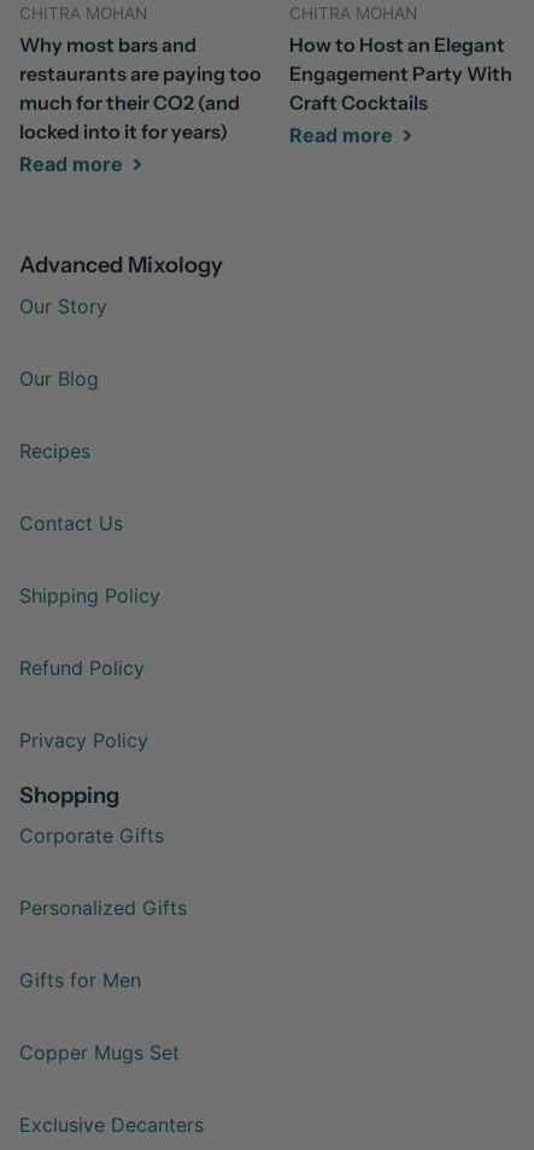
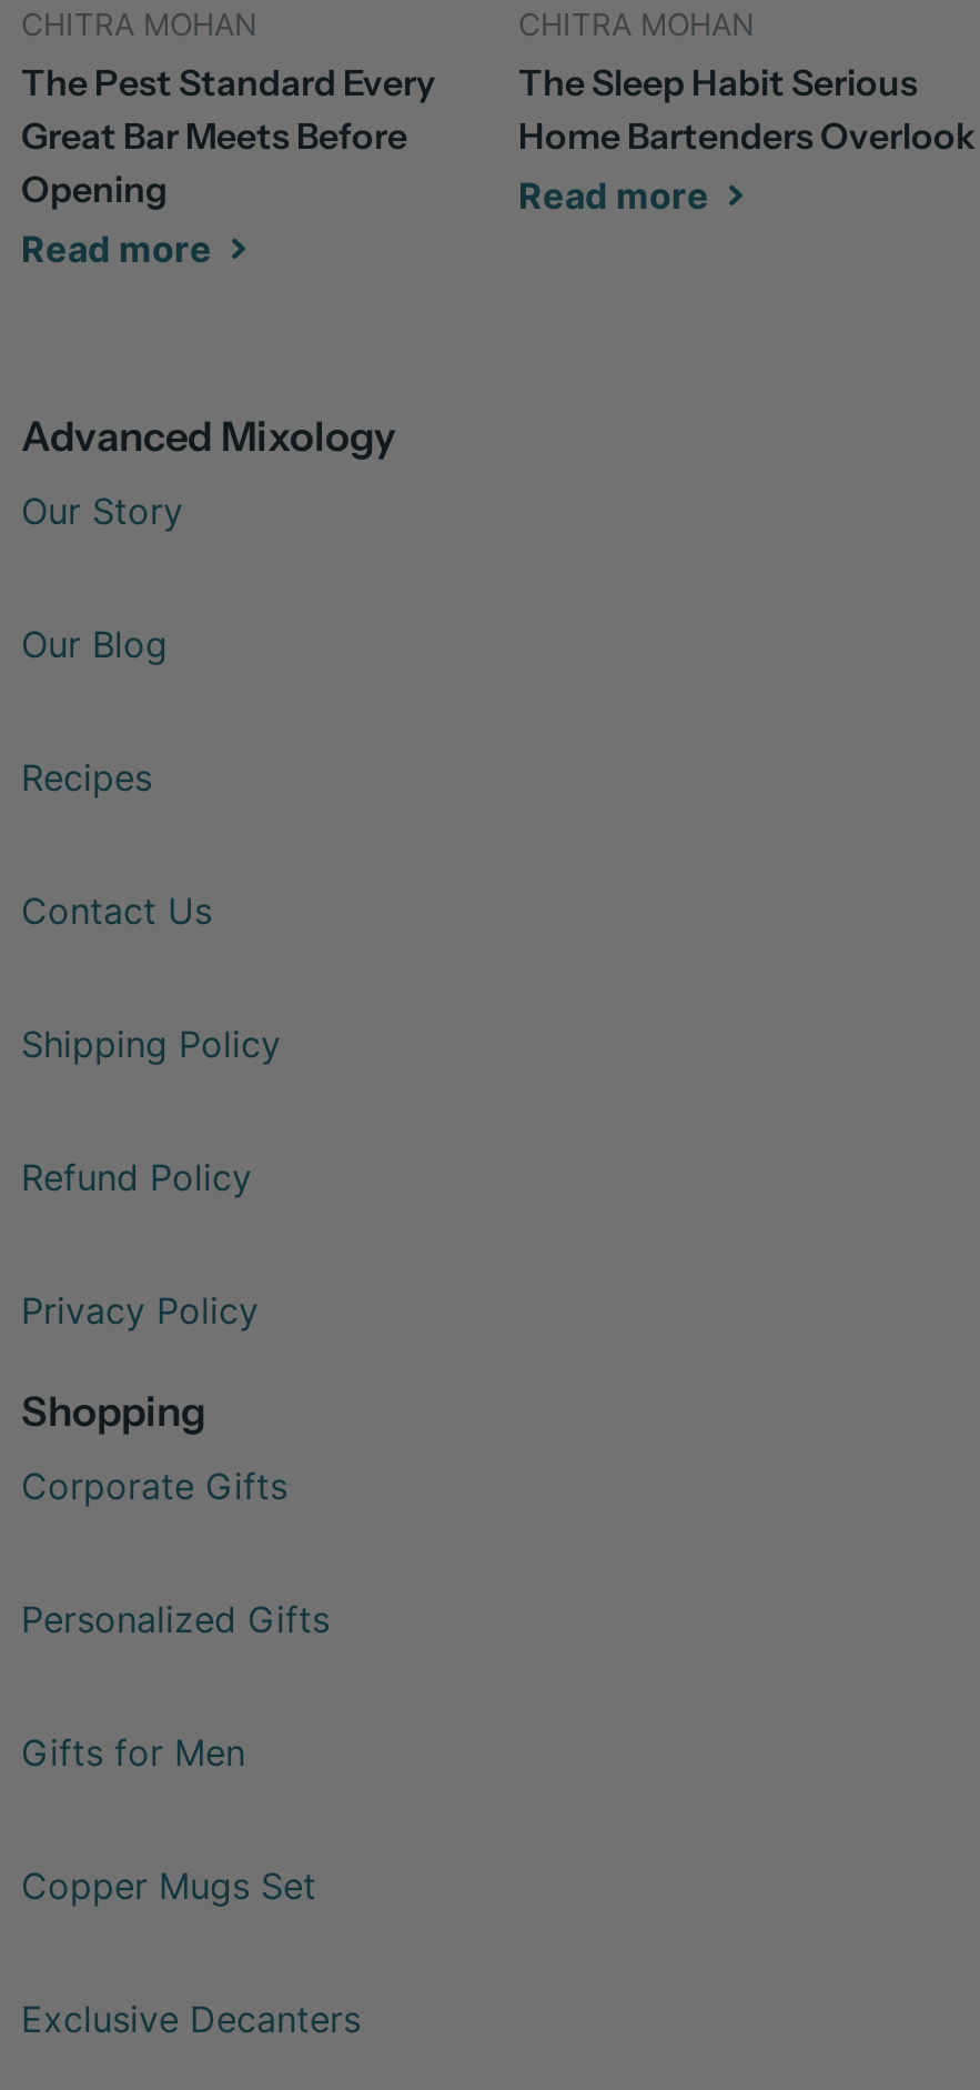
- Why most bars and
- restaurants are paying too
- much for their CO2 (and
- locked into it for years)
+ The Pest Standard Every
+ Great Bar Meets Before
+ Opening

- How to Host an Elegant
- Engagement Party With
- Craft Cocktails
+ The Sleep Habit Serious
+ Home Bartenders Overlook
